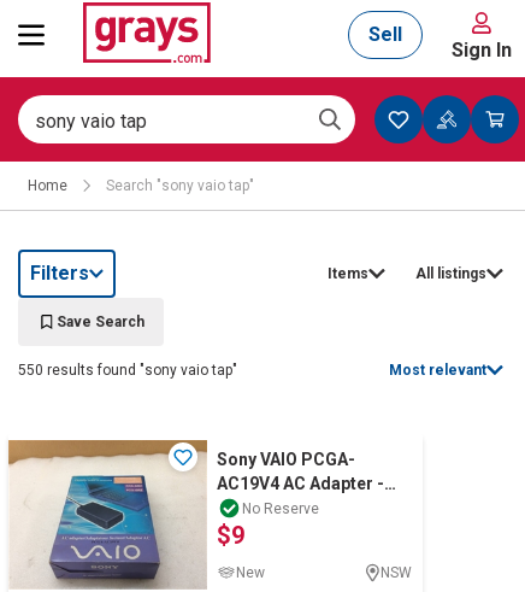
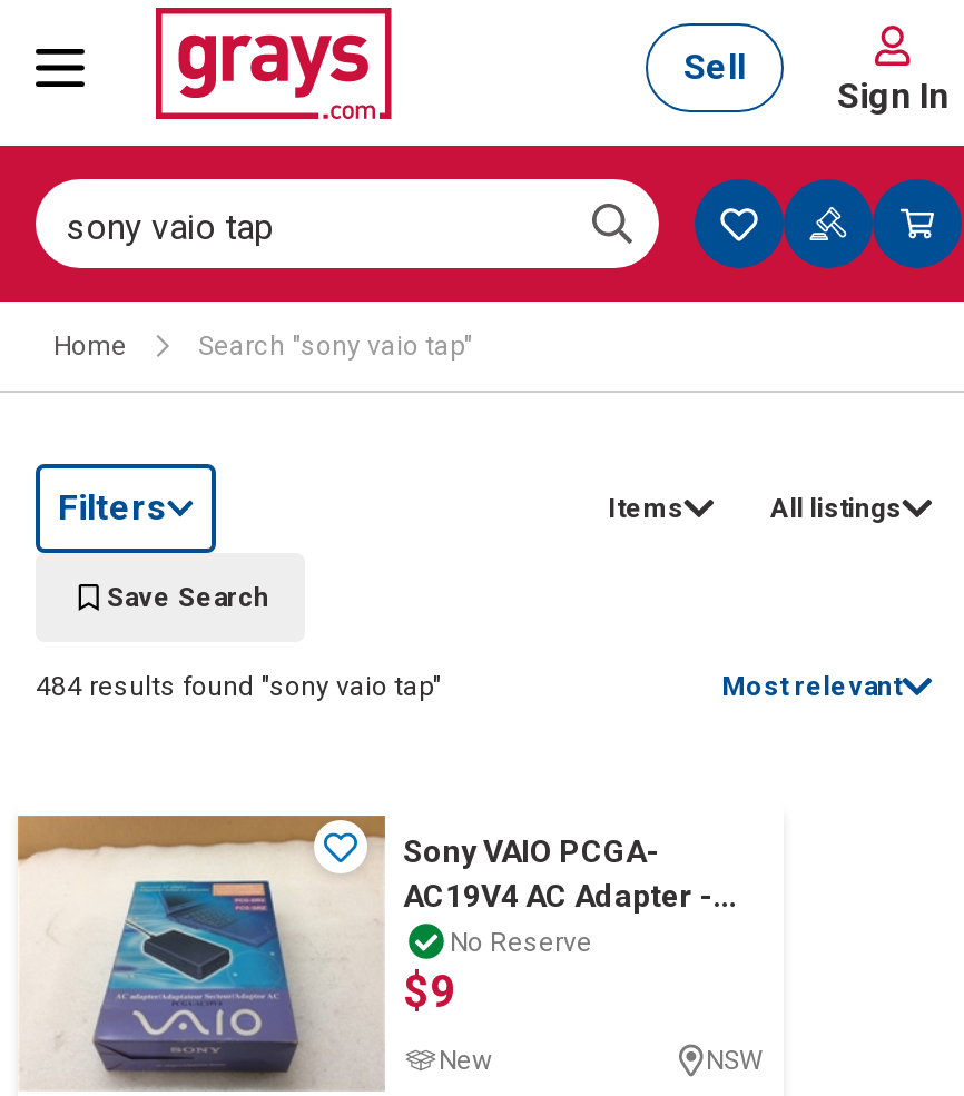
- 550 results found "sony vaio tap"
+ 484 results found "sony vaio tap"
